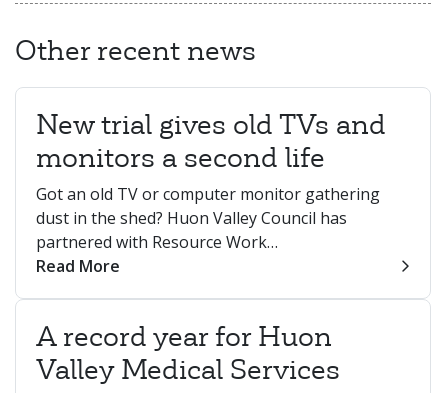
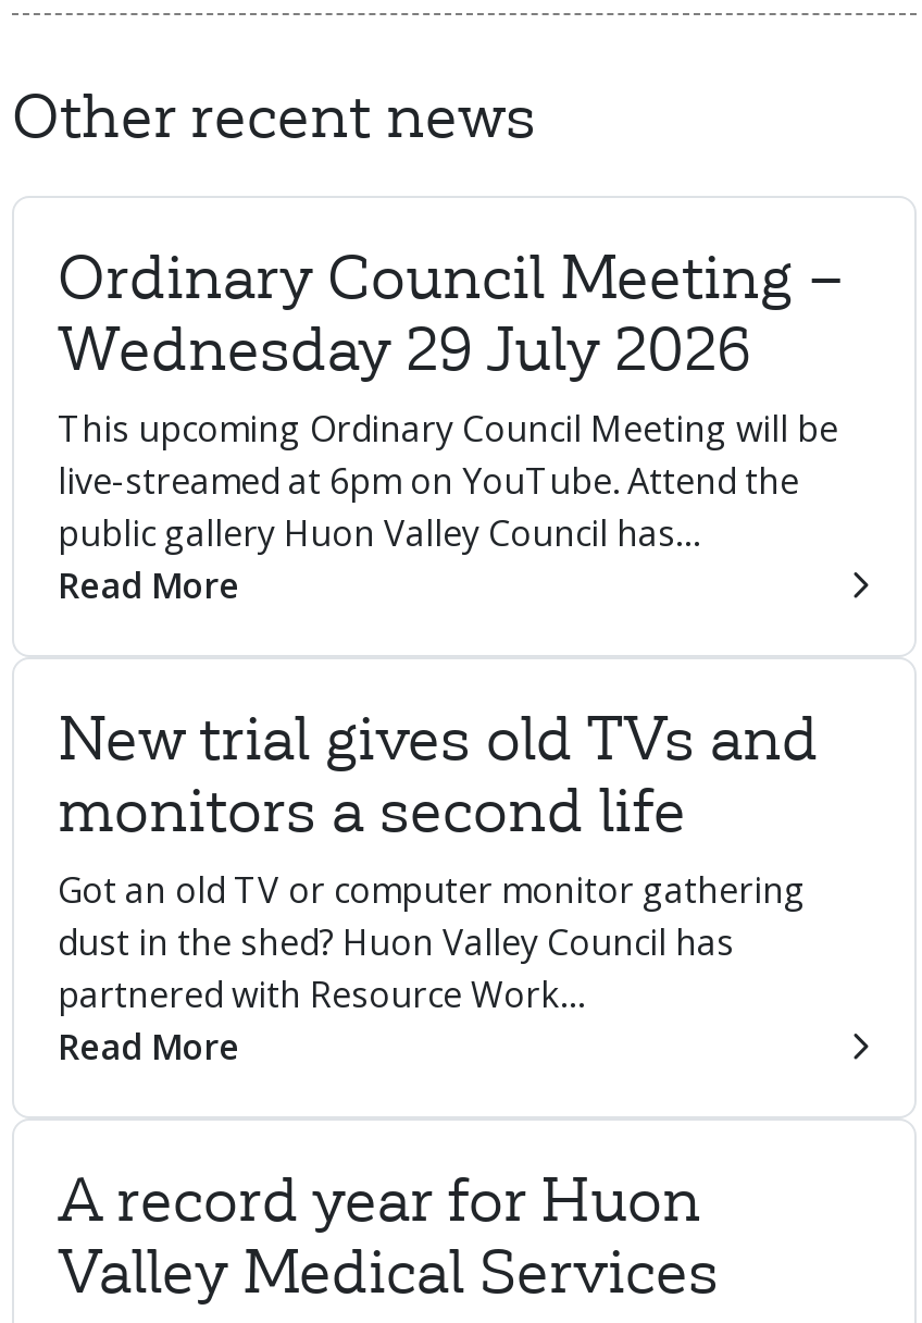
+ Ordinary Council Meeting –
+ Wednesday 29 July 2026
+ This upcoming Ordinary Council Meeting will be
+ live-streamed at 6pm on YouTube. Attend the
+ public gallery Huon Valley Council has…
+ Read More
